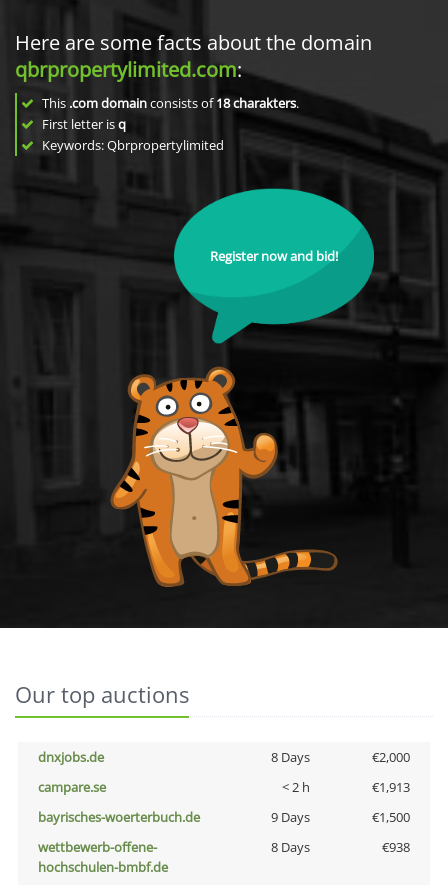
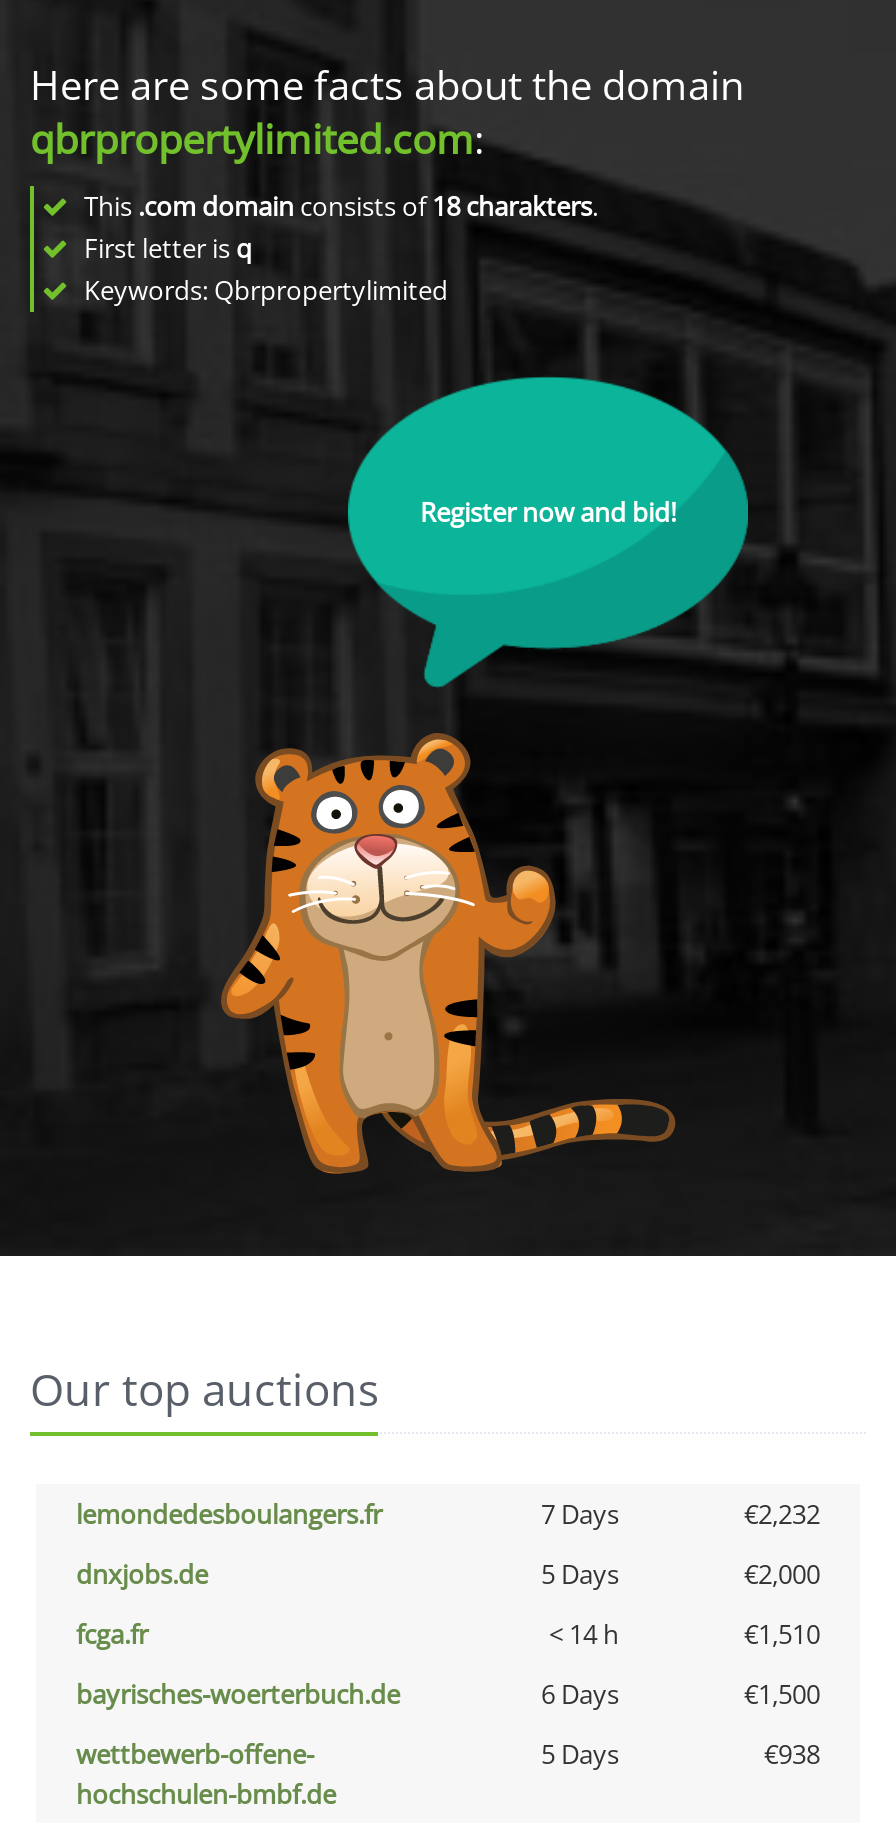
+ lemondedesboulangers.fr
+ 7 Days
+ €2,232

- 8 Days
+ 5 Days

- campare.se
- < 2 h
- €1,913
+ fcga.fr
+ < 14 h
+ €1,510

- 9 Days
+ 6 Days

- 8 Days
+ 5 Days
